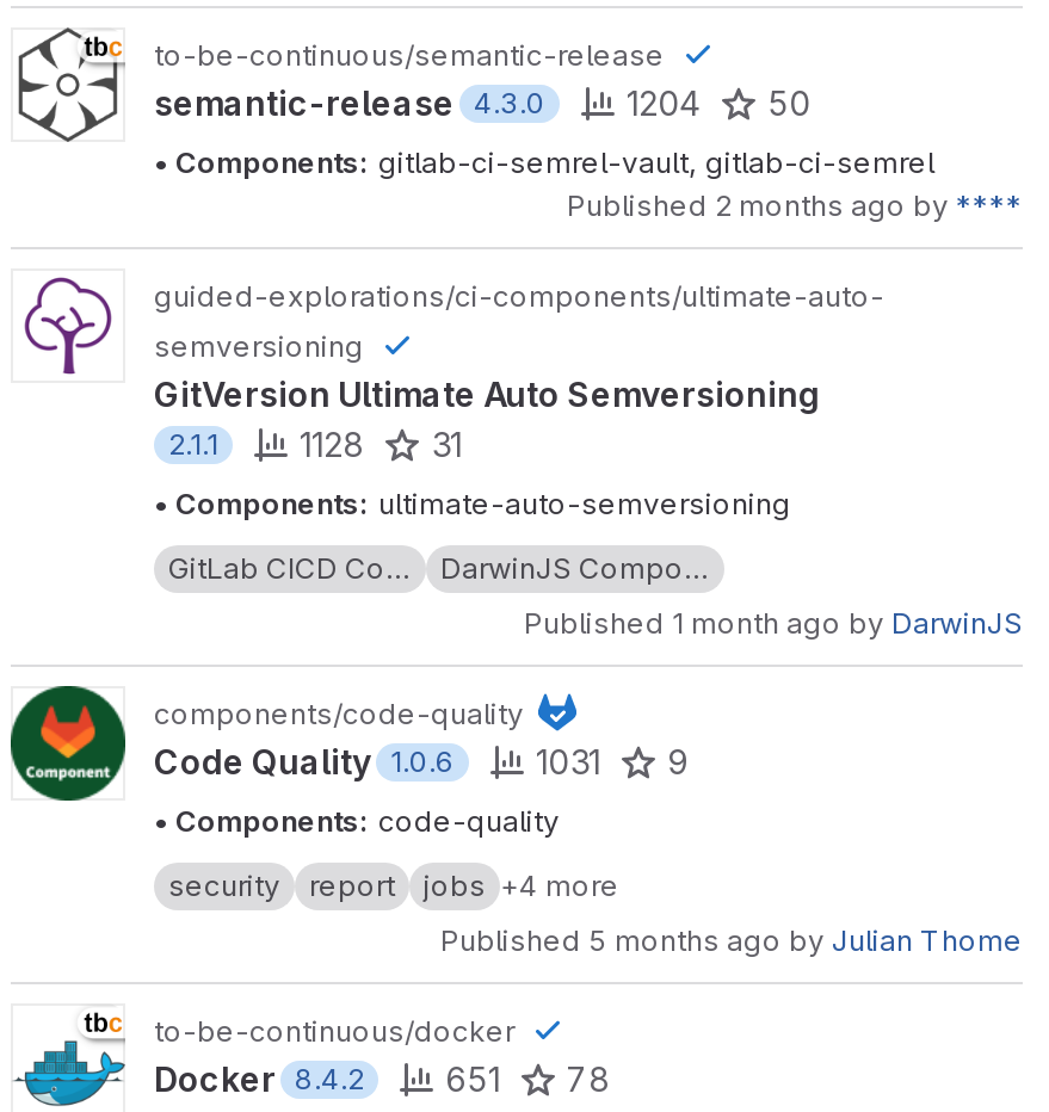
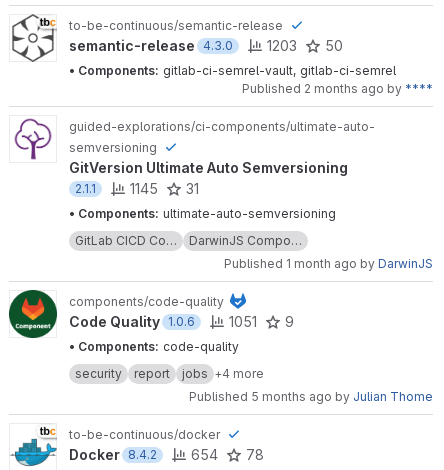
- semantic-release 4.3.0 1204 50
+ semantic-release 4.3.0 1203 50

- 1128 31
+ 1145 31

- Code Quality 1.0.6 1031 9
+ Code Quality 1.0.6 1051 9

- Docker 8.4.2 651 78
+ Docker 8.4.2 654 78
